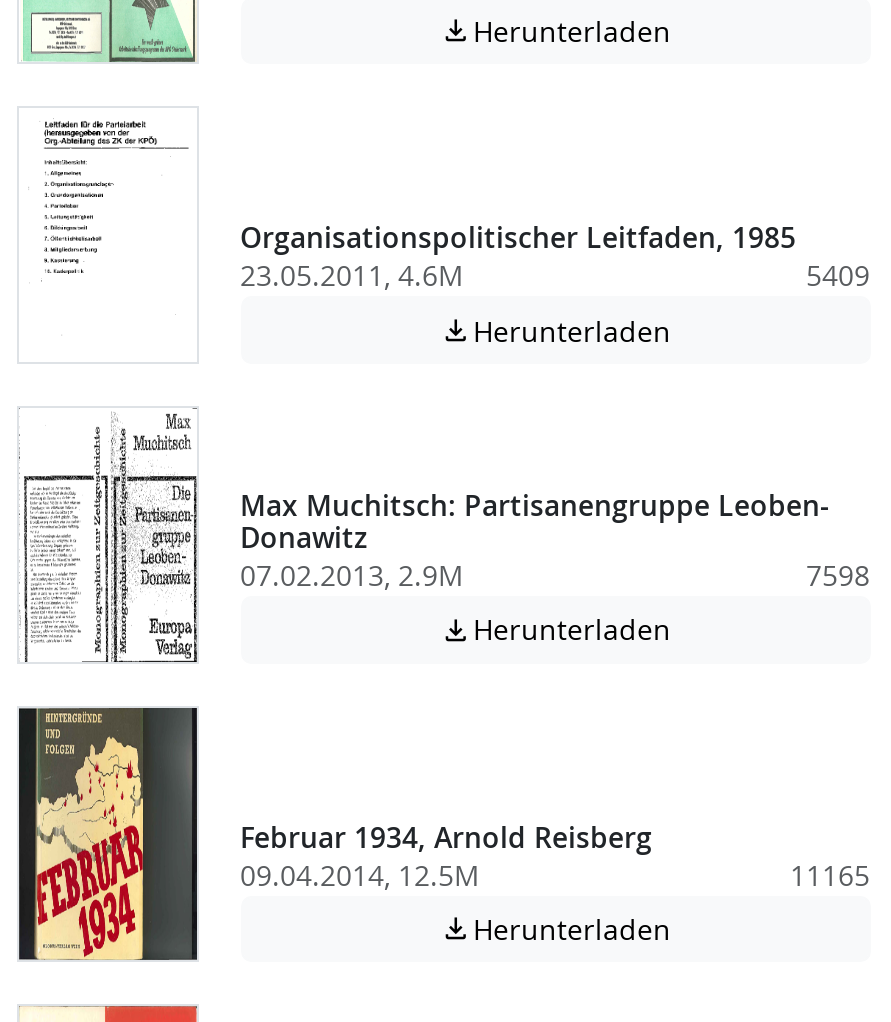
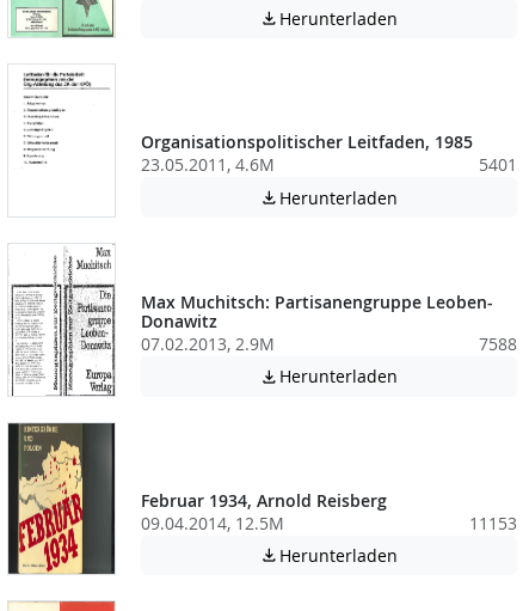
- 5409
+ 5401

- 7598
+ 7588

- 11165
+ 11153
